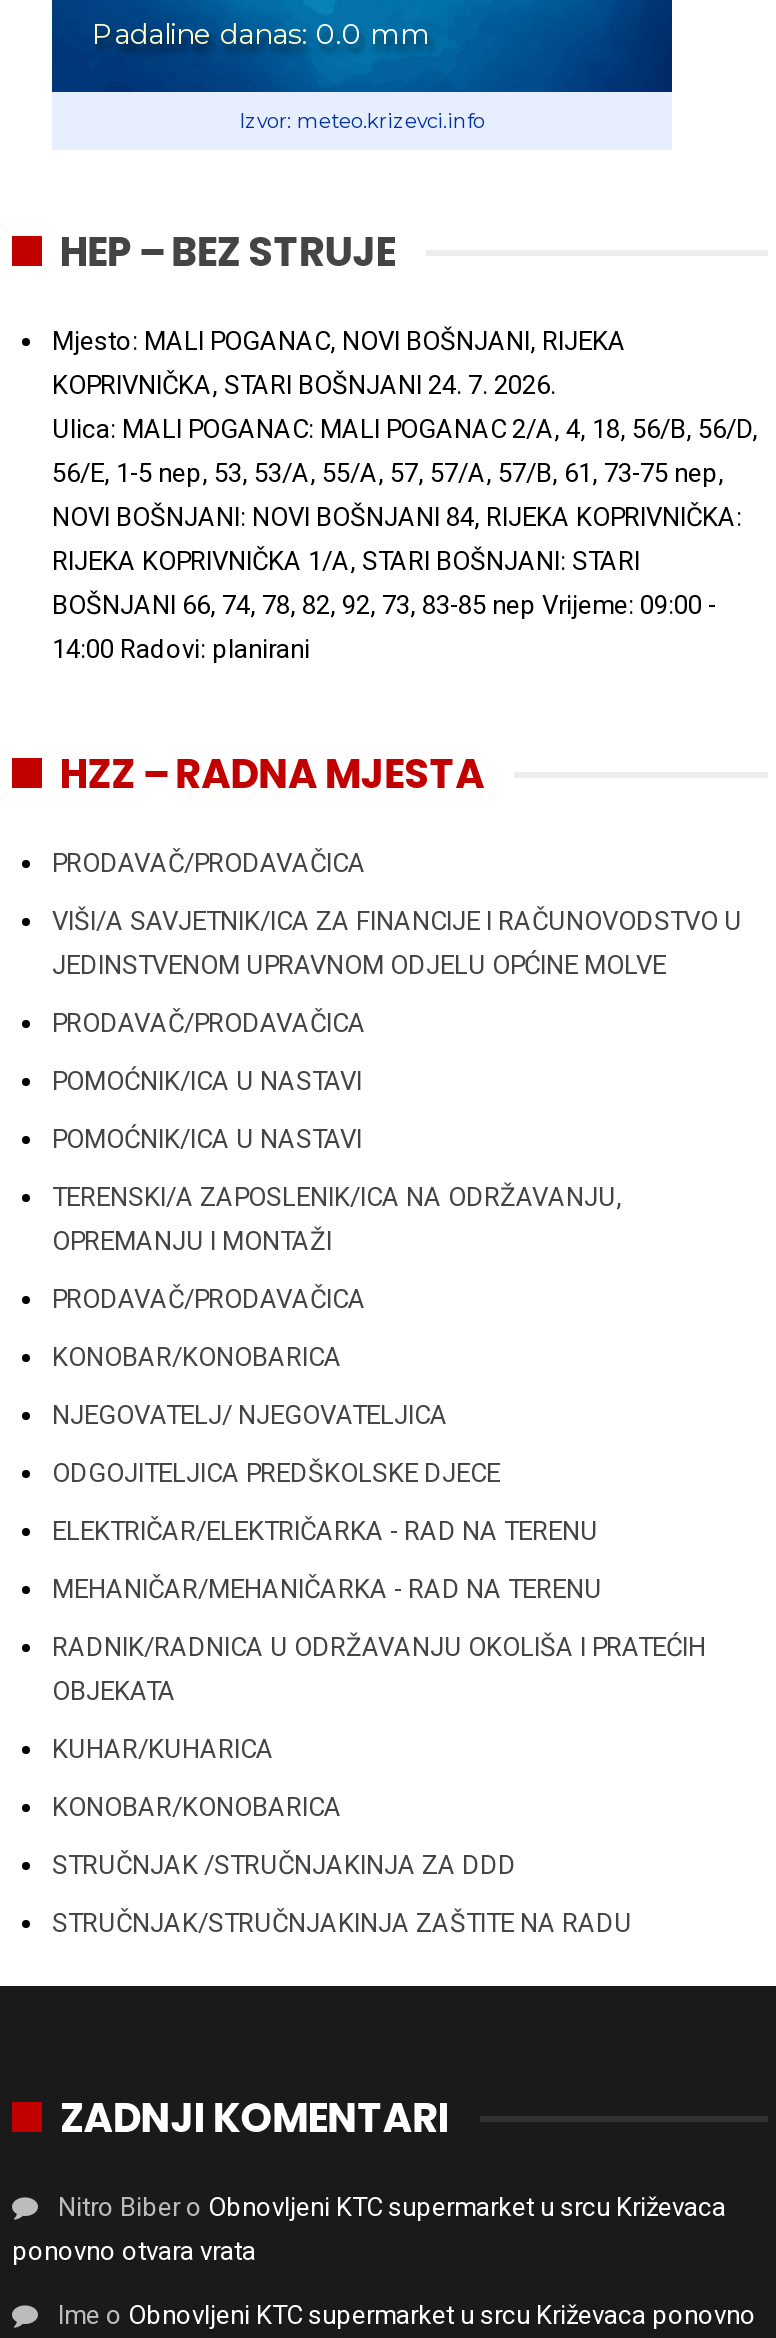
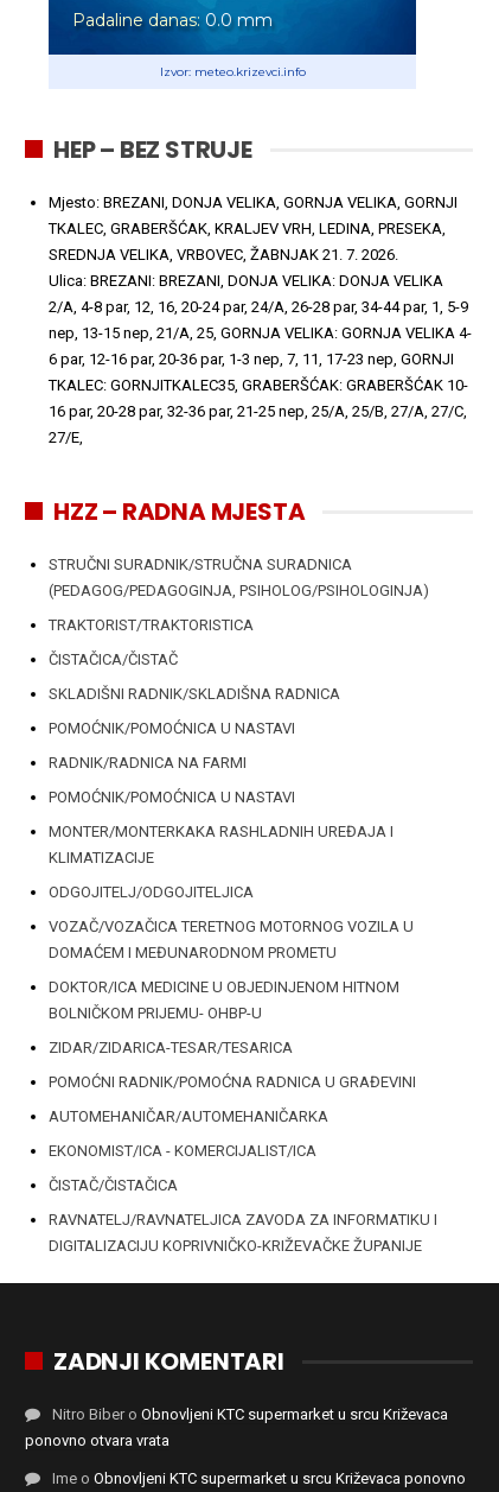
- Mjesto: MALI POGANAC, NOVI BOŠNJANI, RIJEKA
- KOPRIVNIČKA, STARI BOŠNJANI 24. 7. 2026.
- Ulica: MALI POGANAC: MALI POGANAC 2/A, 4, 18, 56/B, 56/D,
- 56/E, 1-5 nep, 53, 53/A, 55/A, 57, 57/A, 57/B, 61, 73-75 nep,
- NOVI BOŠNJANI: NOVI BOŠNJANI 84, RIJEKA KOPRIVNIČKA:
- RIJEKA KOPRIVNIČKA 1/A, STARI BOŠNJANI: STARI
- BOŠNJANI 66, 74, 78, 82, 92, 73, 83-85 nep Vrijeme: 09:00 -
- 14:00 Radovi: planirani
+ Mjesto: BREZANI, DONJA VELIKA, GORNJA VELIKA, GORNJI
+ TKALEC, GRABERŠĆAK, KRALJEV VRH, LEDINA, PRESEKA,
+ SREDNJA VELIKA, VRBOVEC, ŽABNJAK 21. 7. 2026.
+ Ulica: BREZANI: BREZANI, DONJA VELIKA: DONJA VELIKA
+ 2/A, 4-8 par, 12, 16, 20-24 par, 24/A, 26-28 par, 34-44 par, 1, 5-9
+ nep, 13-15 nep, 21/A, 25, GORNJA VELIKA: GORNJA VELIKA 4-
+ 6 par, 12-16 par, 20-36 par, 1-3 nep, 7, 11, 17-23 nep, GORNJI
+ TKALEC: GORNJITKALEC35, GRABERŠĆAK: GRABERŠĆAK 10-
+ 16 par, 20-28 par, 32-36 par, 21-25 nep, 25/A, 25/B, 27/A, 27/C,
+ 27/E,

- PRODAVAČ/PRODAVAČICA
- VIŠI/A SAVJETNIK/ICA ZA FINANCIJE I RAČUNOVODSTVO U
- JEDINSTVENOM UPRAVNOM ODJELU OPĆINE MOLVE
- PRODAVAČ/PRODAVAČICA
- POMOĆNIK/ICA U NASTAVI
- POMOĆNIK/ICA U NASTAVI
- TERENSKI/A ZAPOSLENIK/ICA NA ODRŽAVANJU,
- OPREMANJU I MONTAŽI
- PRODAVAČ/PRODAVAČICA
- KONOBAR/KONOBARICA
- NJEGOVATELJ/ NJEGOVATELJICA
- ODGOJITELJICA PREDŠKOLSKE DJECE
- ELEKTRIČAR/ELEKTRIČARKA - RAD NA TERENU
- MEHANIČAR/MEHANIČARKA - RAD NA TERENU
- RADNIK/RADNICA U ODRŽAVANJU OKOLIŠA I PRATEĆIH
- OBJEKATA
- KUHAR/KUHARICA
- KONOBAR/KONOBARICA
- STRUČNJAK /STRUČNJAKINJA ZA DDD
- STRUČNJAK/STRUČNJAKINJA ZAŠTITE NA RADU
+ STRUČNI SURADNIK/STRUČNA SURADNICA
+ (PEDAGOG/PEDAGOGINJA, PSIHOLOG/PSIHOLOGINJA)
+ TRAKTORIST/TRAKTORISTICA
+ ČISTAČICA/ČISTAČ
+ SKLADIŠNI RADNIK/SKLADIŠNA RADNICA
+ POMOĆNIK/POMOĆNICA U NASTAVI
+ RADNIK/RADNICA NA FARMI
+ POMOĆNIK/POMOĆNICA U NASTAVI
+ MONTER/MONTERKAKA RASHLADNIH UREĐAJA I
+ KLIMATIZACIJE
+ ODGOJITELJ/ODGOJITELJICA
+ VOZAČ/VOZAČICA TERETNOG MOTORNOG VOZILA U
+ DOMAĆEM I MEĐUNARODNOM PROMETU
+ DOKTOR/ICA MEDICINE U OBJEDINJENOM HITNOM
+ BOLNIČKOM PRIJEMU- OHBP-U
+ ZIDAR/ZIDARICA-TESAR/TESARICA
+ POMOĆNI RADNIK/POMOĆNA RADNICA U GRAĐEVINI
+ AUTOMEHANIČAR/AUTOMEHANIČARKA
+ EKONOMIST/ICA - KOMERCIJALIST/ICA
+ ČISTAČ/ČISTAČICA
+ RAVNATELJ/RAVNATELJICA ZAVODA ZA INFORMATIKU I
+ DIGITALIZACIJU KOPRIVNIČKO-KRIŽEVAČKE ŽUPANIJE
